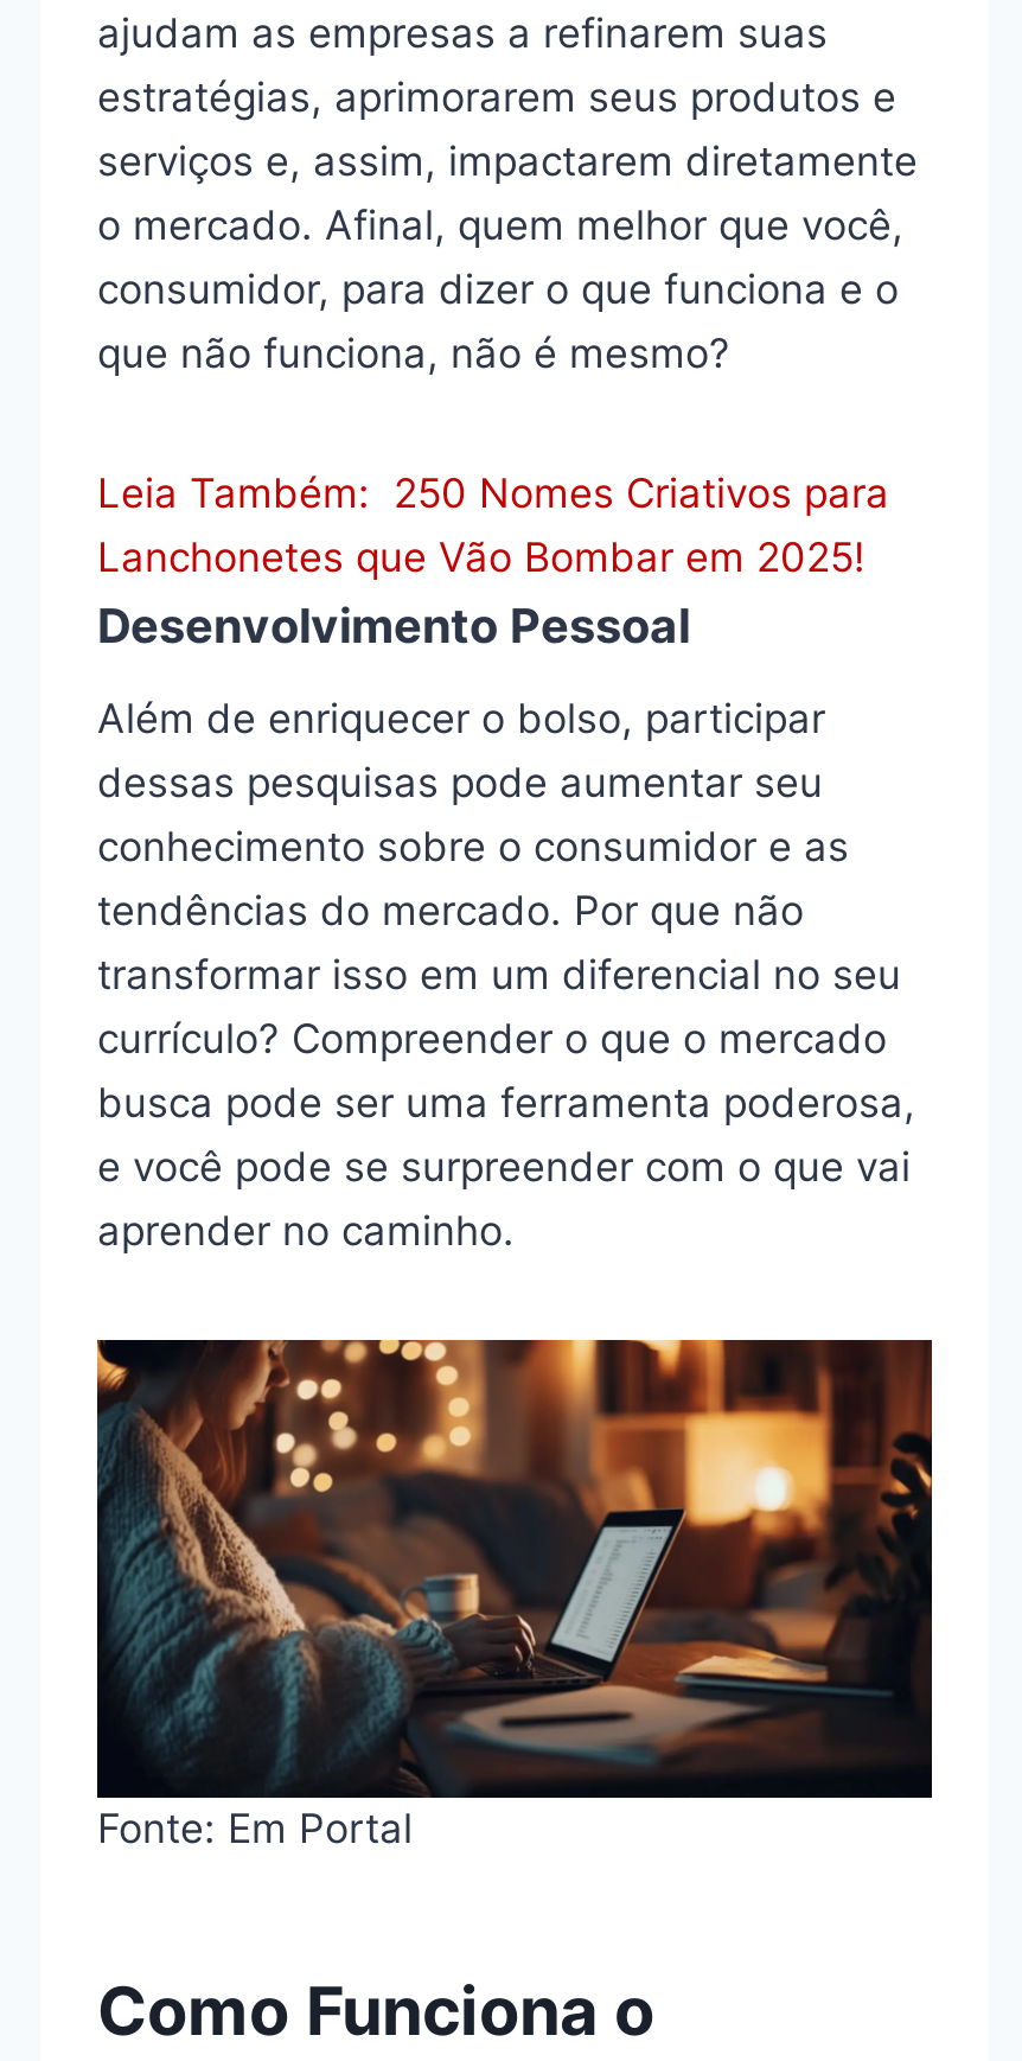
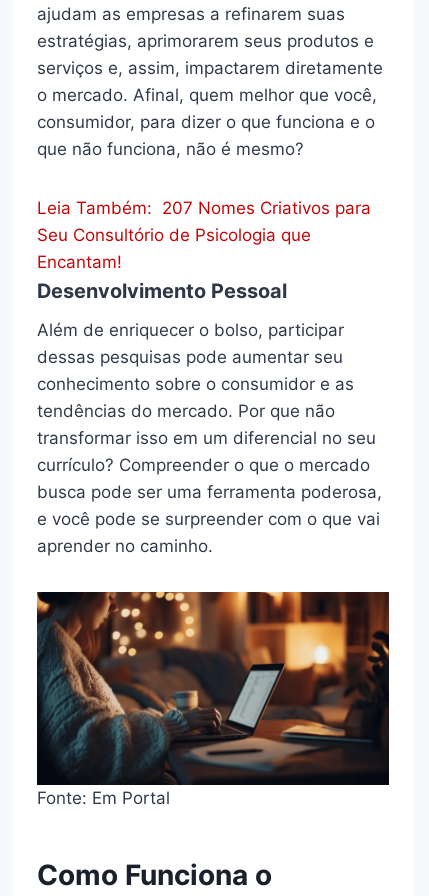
- Leia Também: 250 Nomes Criativos para
- Lanchonetes que Vão Bombar em 2025!
+ Leia Também: 207 Nomes Criativos para
+ Seu Consultório de Psicologia que
+ Encantam!
